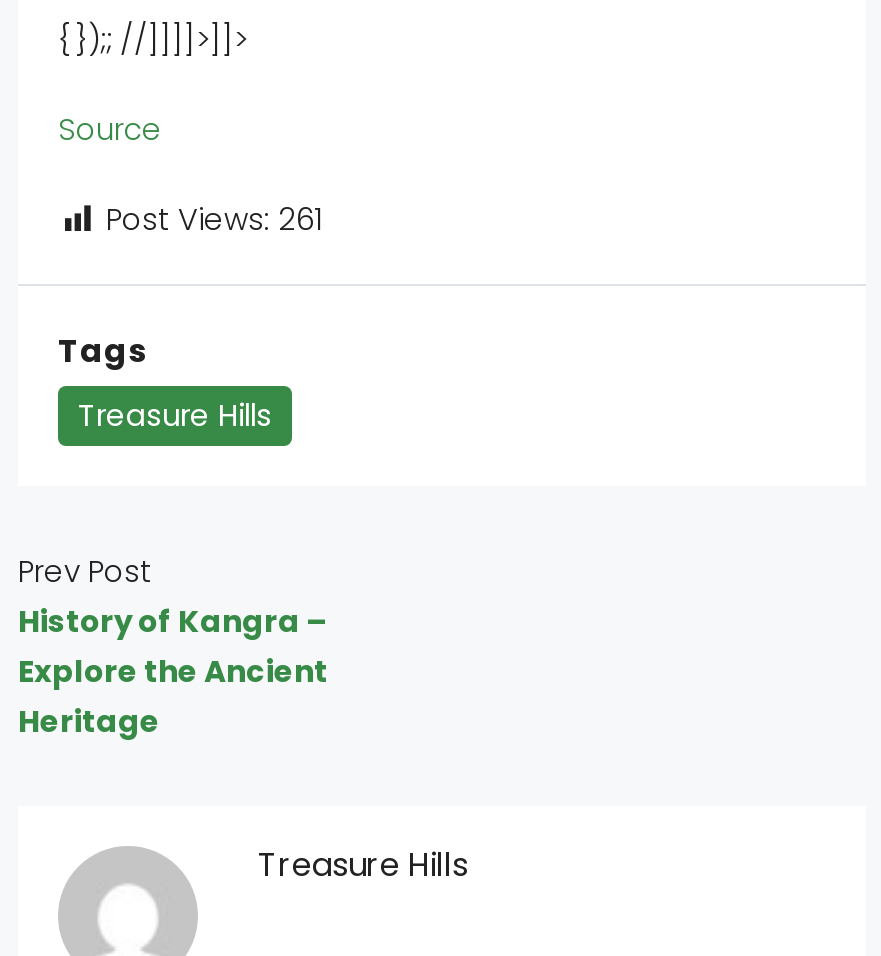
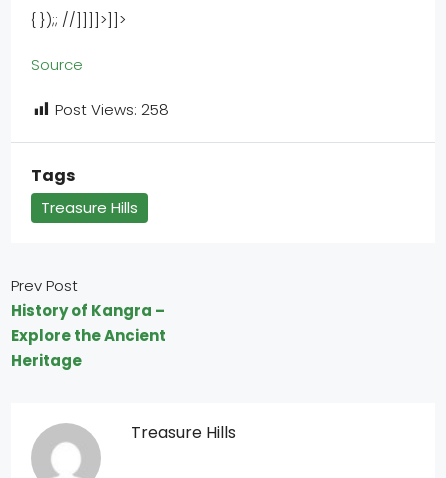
- Post Views: 261
+ Post Views: 258
